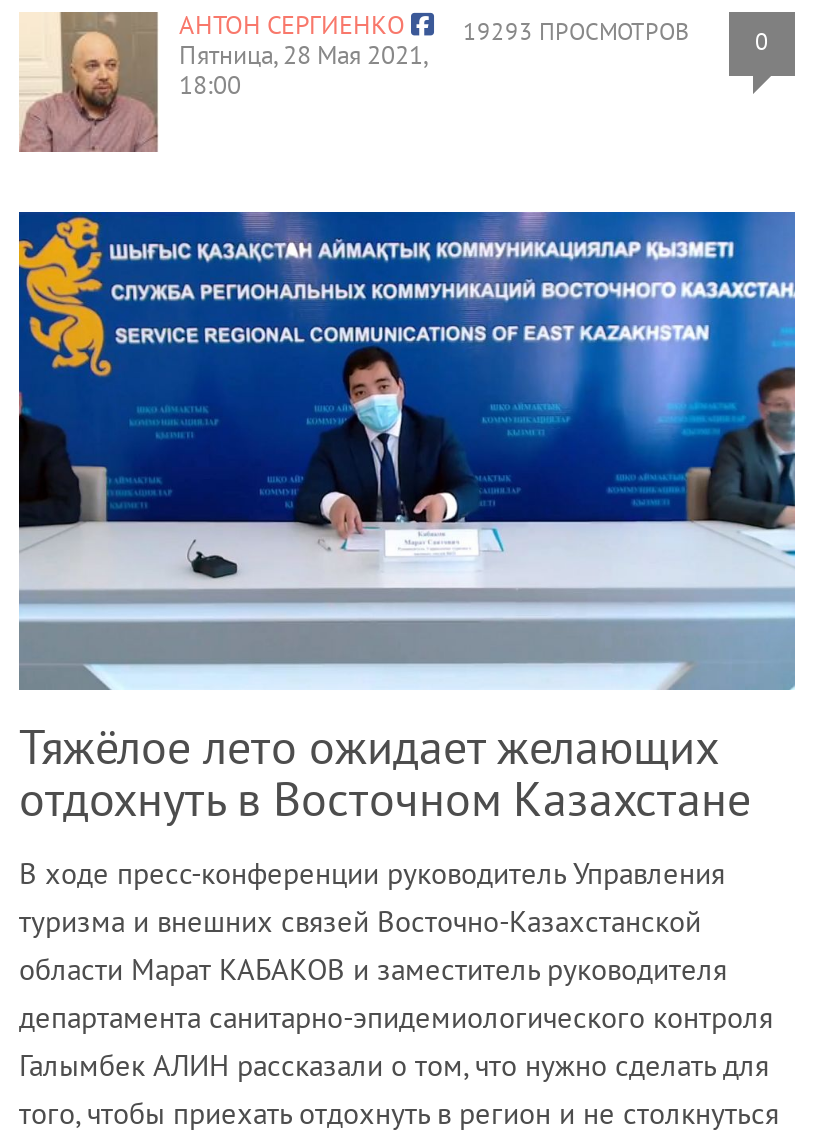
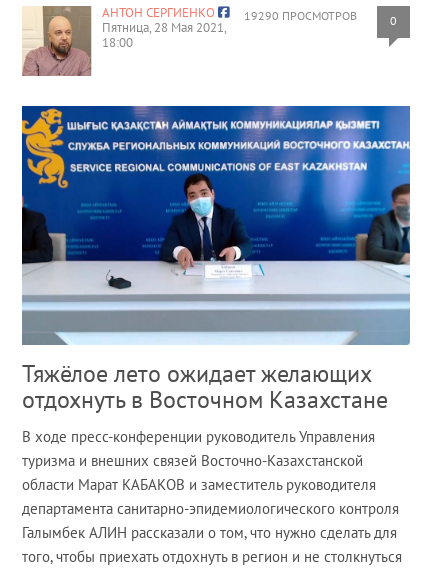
- АНТОН СЕРГИЕНКО 19293 ПРОСМОТРОВ
+ АНТОН СЕРГИЕНКО 19290 ПРОСМОТРОВ
